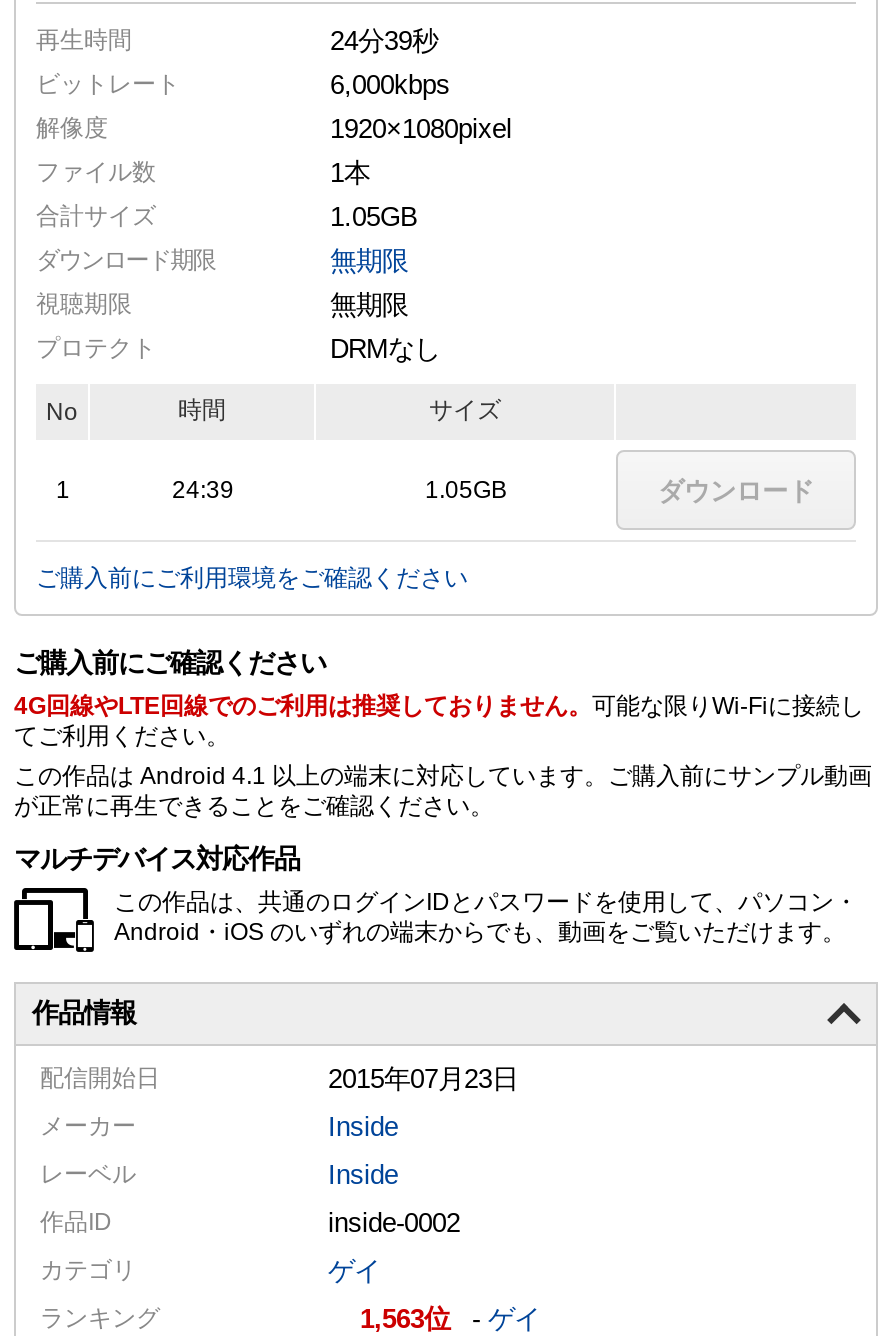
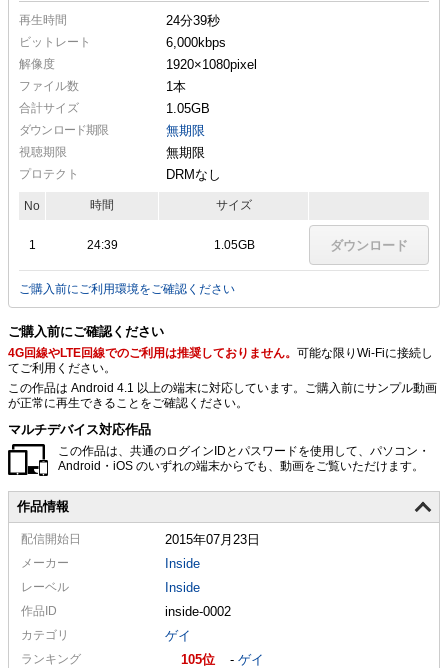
- 1,563 -ゲイ
+ 105 -ゲイ
